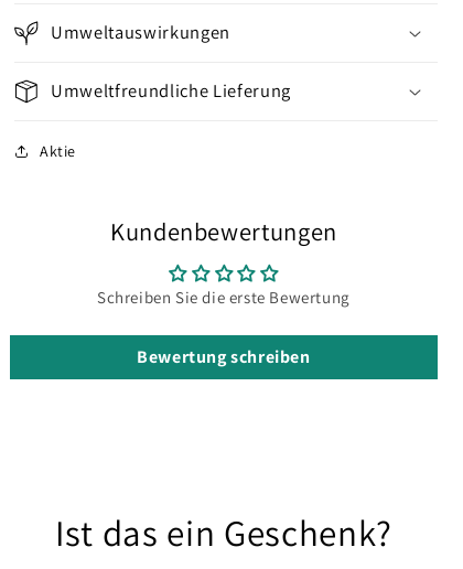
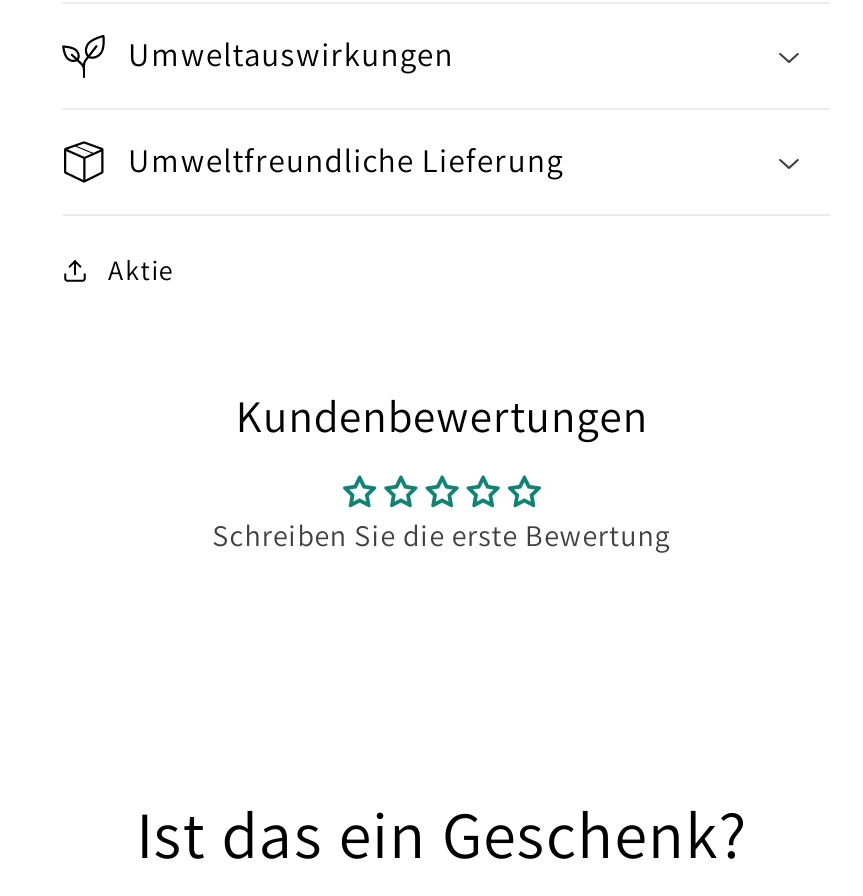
- Bewertung schreiben
